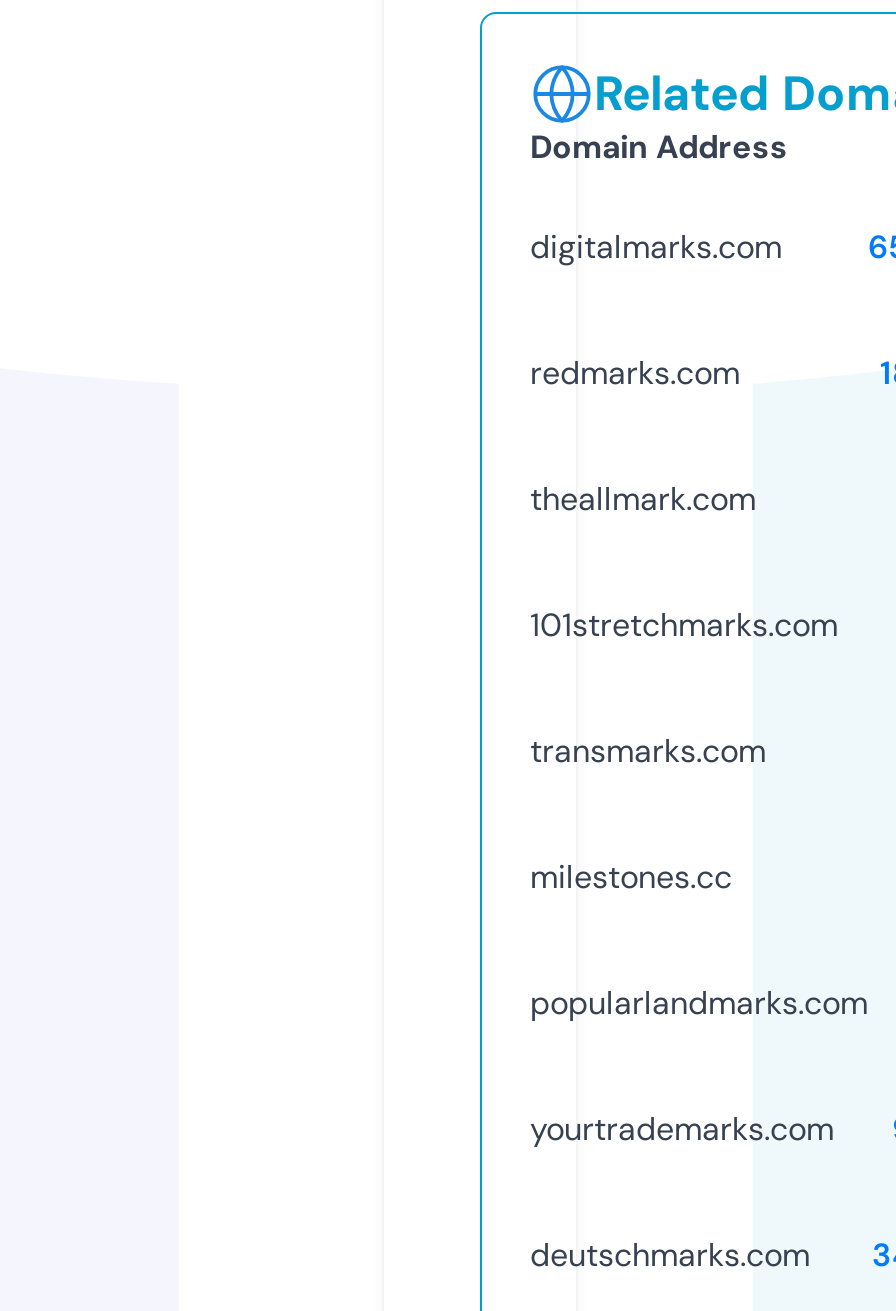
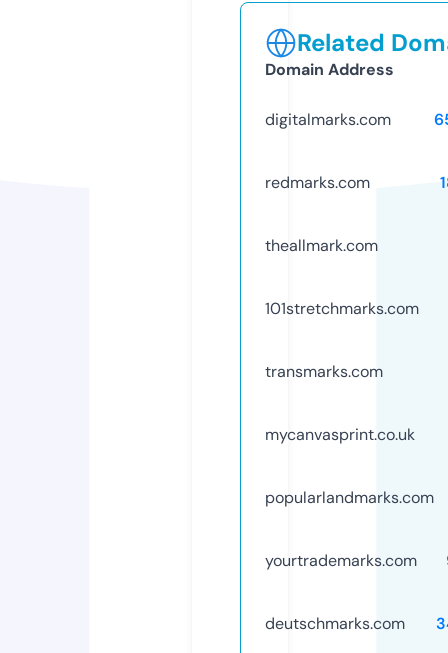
- milestones.cc
+ mycanvasprint.co.uk
